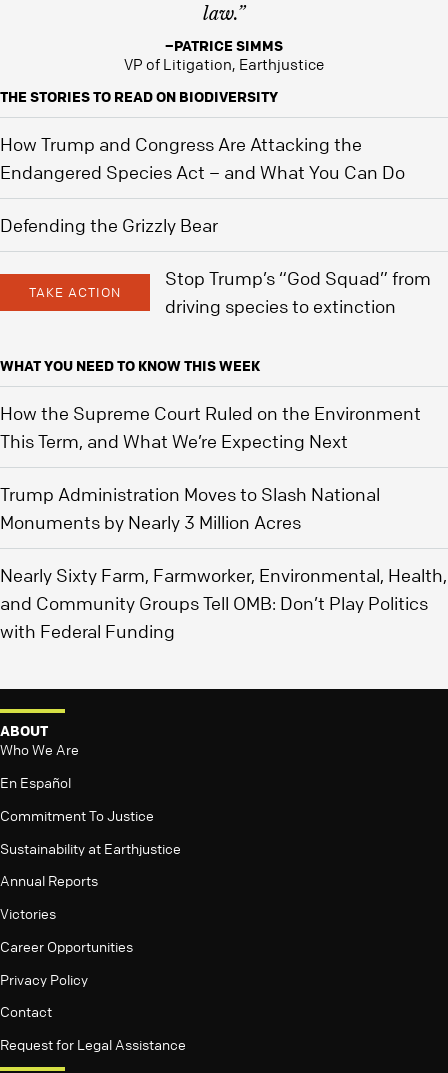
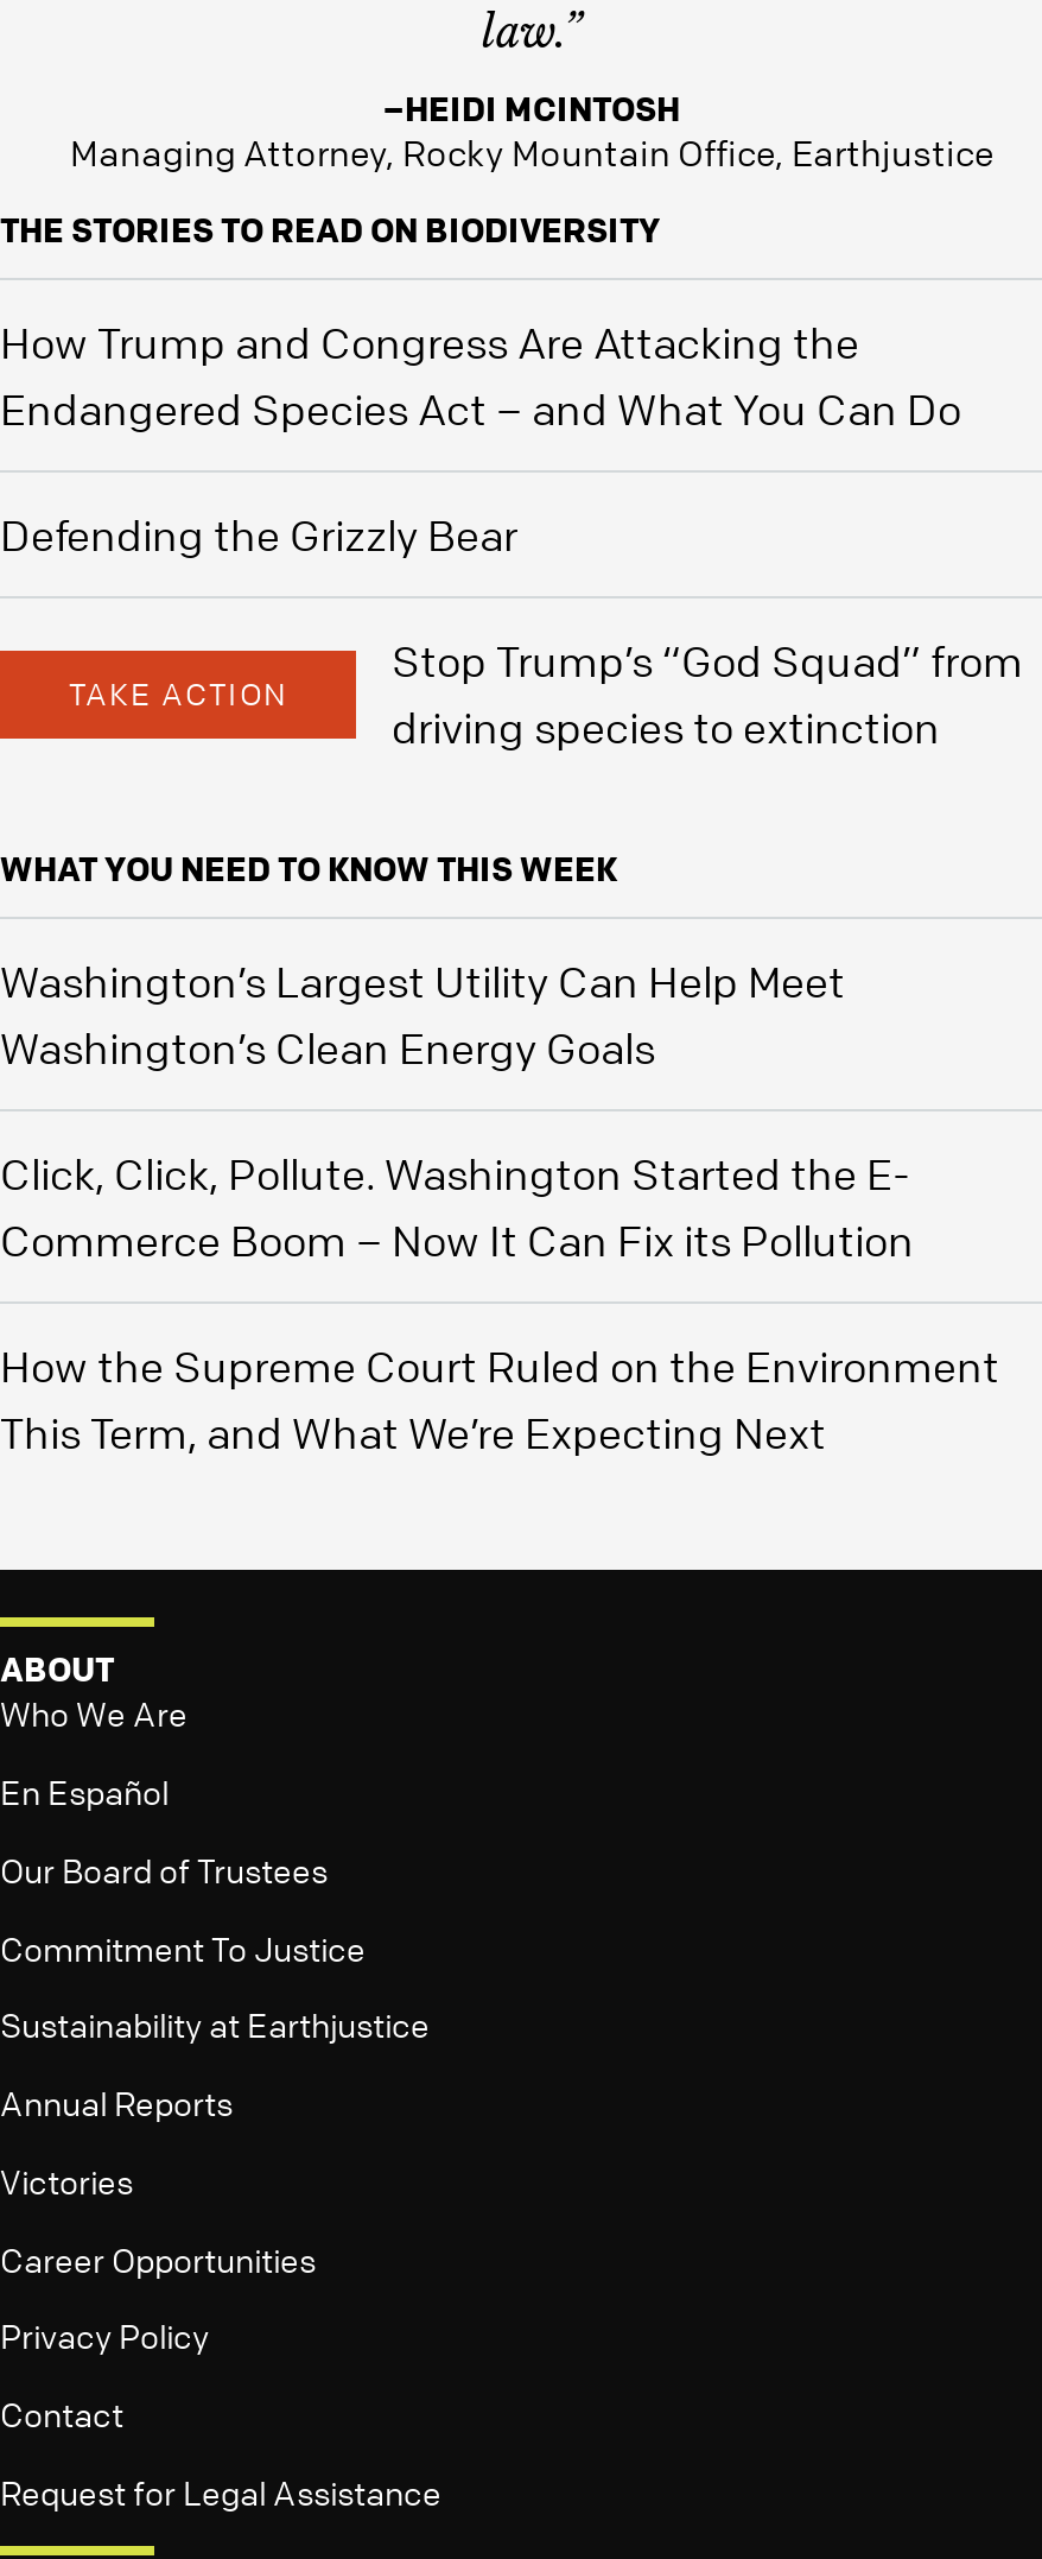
- –PATRICE SIMMS
- VP of Litigation, Earthjustice
+ –HEIDI MCINTOSH
+ Managing Attorney, Rocky Mountain Office, Earthjustice

+ Washington’s Largest Utility Can Help Meet
+ Washington’s Clean Energy Goals
+ Click, Click, Pollute. Washington Started the E-
+ Commerce Boom – Now It Can Fix its Pollution

moved down: How the Supreme Court Ruled on the Environment | This Term, and What We’re Expecting Next

- Trump Administration Moves to Slash National
- Monuments by Nearly 3 Million Acres
- Nearly Sixty Farm, Farmworker, Environmental, Health,
- and Community Groups Tell OMB: Don’t Play Politics
- with Federal Funding

moved up: ABOUT | Who We Are | En Español

+ Our Board of Trustees
